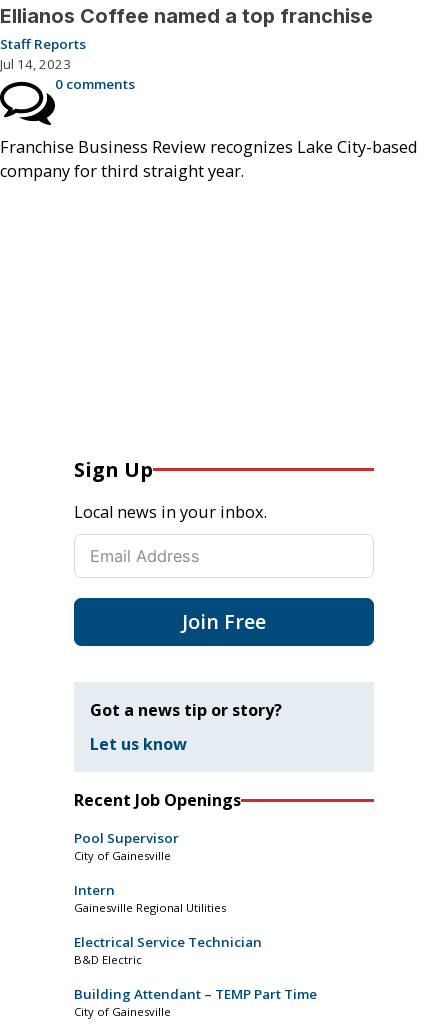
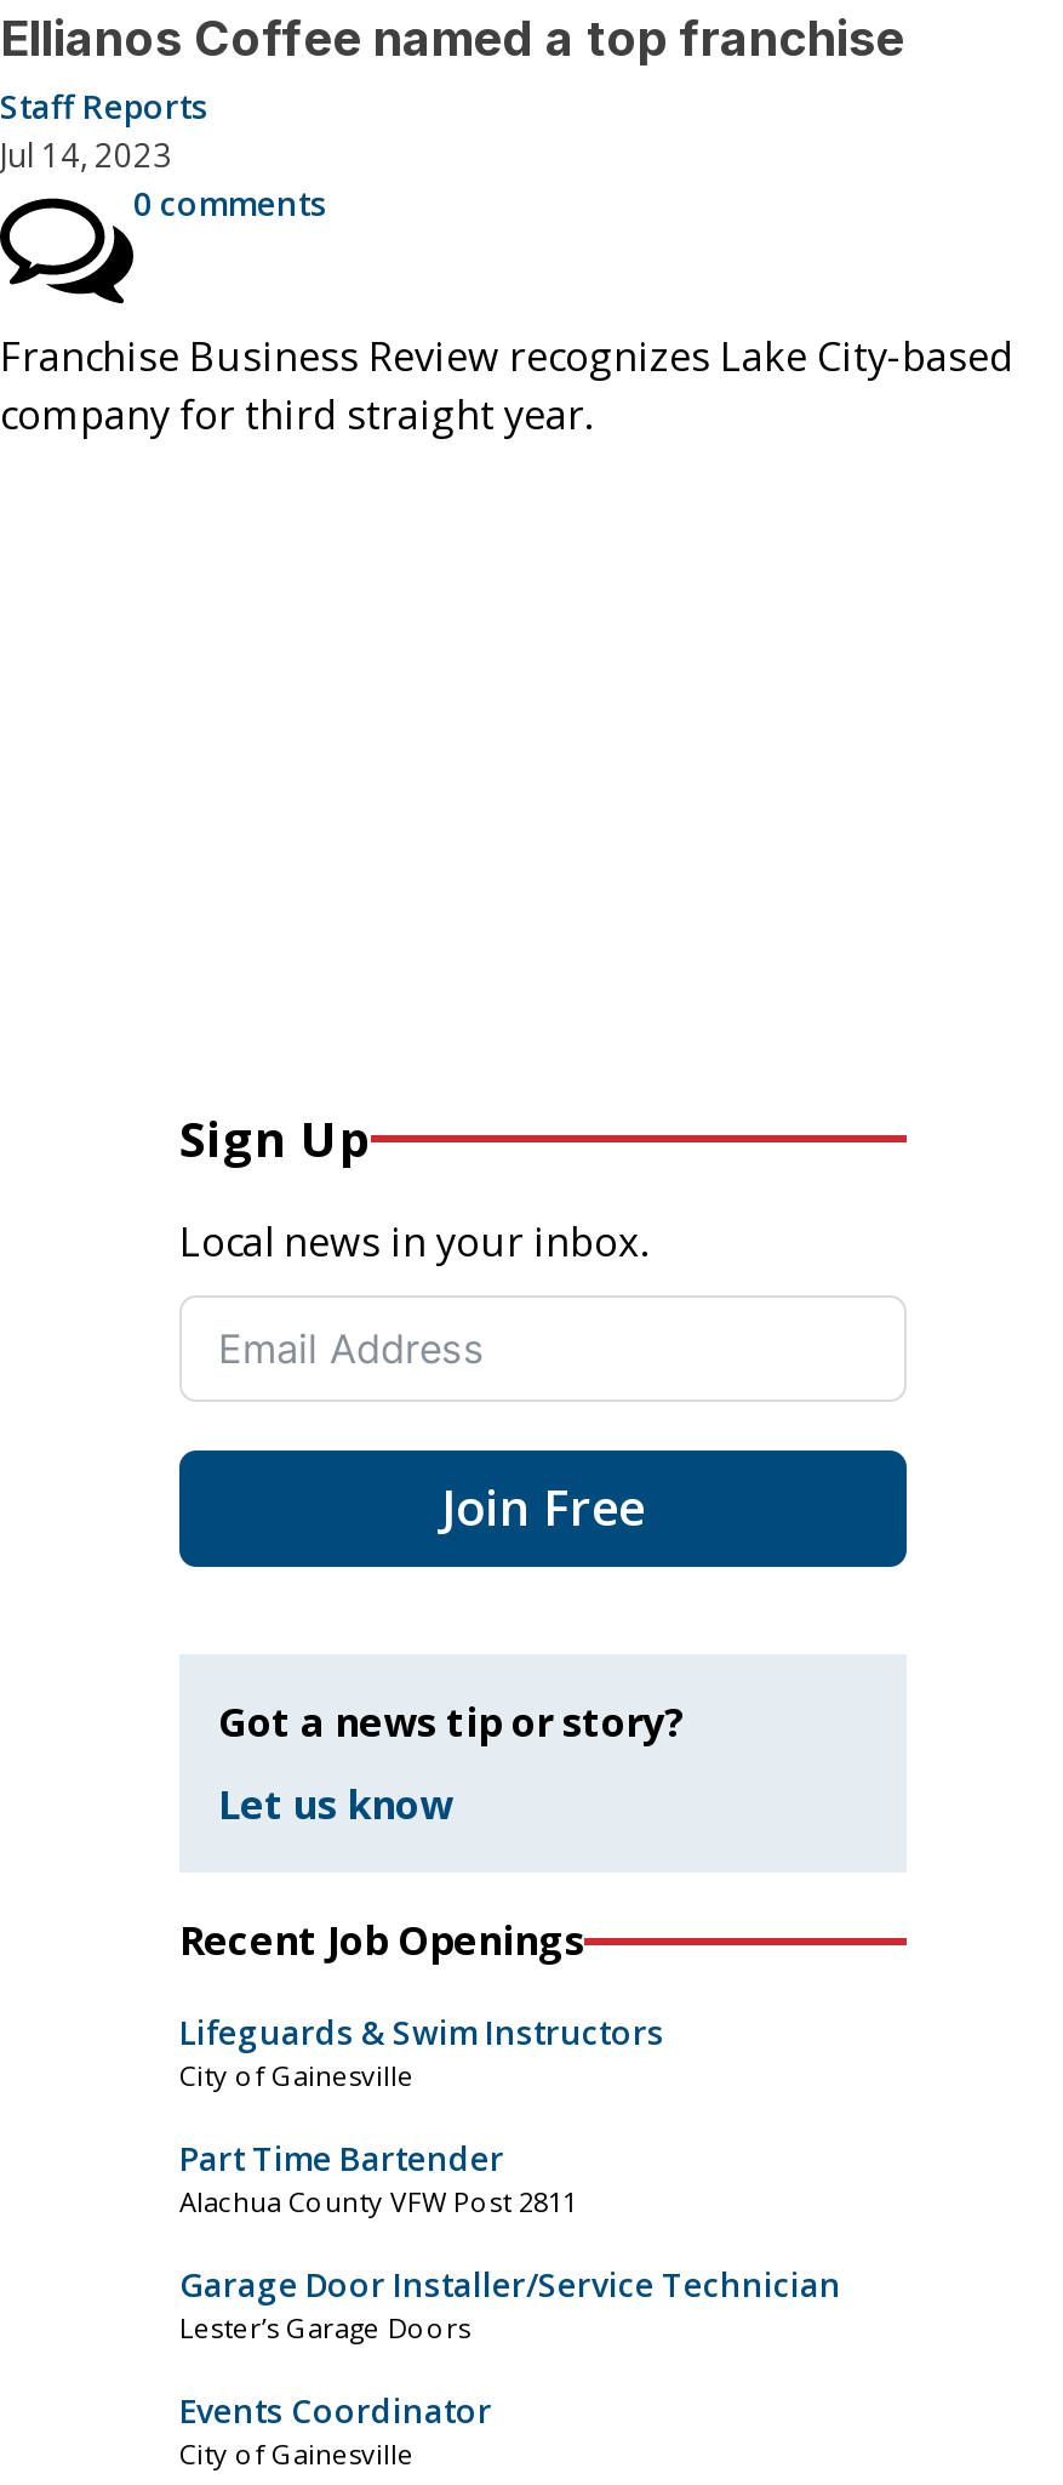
- Pool Supervisor
+ Lifeguards & Swim Instructors

- Intern
- Gainesville Regional Utilities
+ Part Time Bartender
+ Alachua County VFW Post 2811

- Electrical Service Technician
- B&D Electric
+ Garage Door Installer/Service Technician
+ Lester’s Garage Doors

- Building Attendant – TEMP Part Time
+ Events Coordinator
